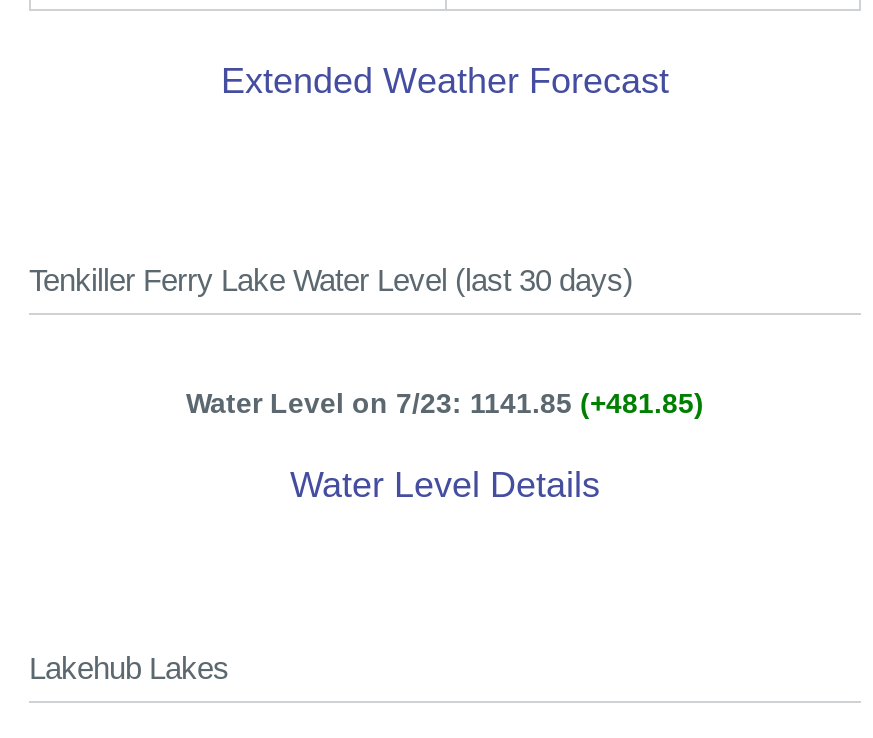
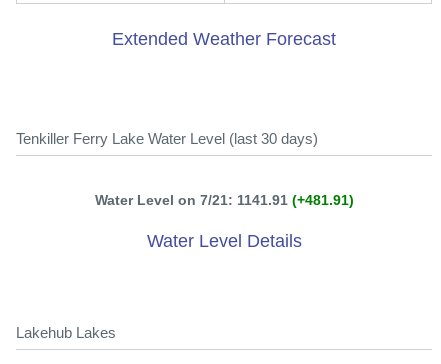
- Water Level on 7/23: 1141.85 (+481.85)
+ Water Level on 7/21: 1141.91 (+481.91)
